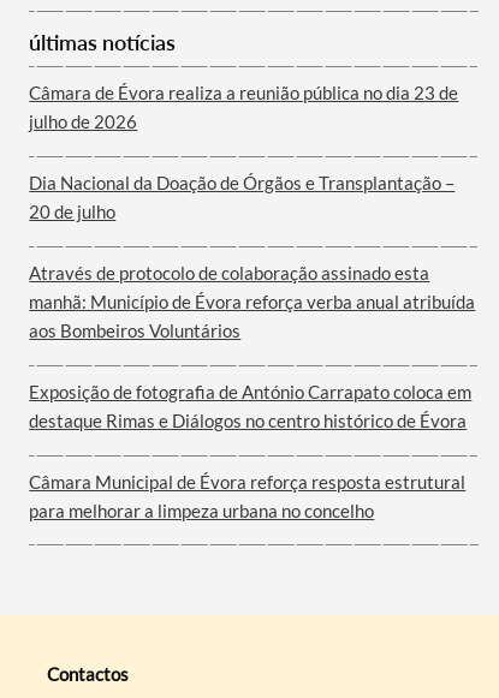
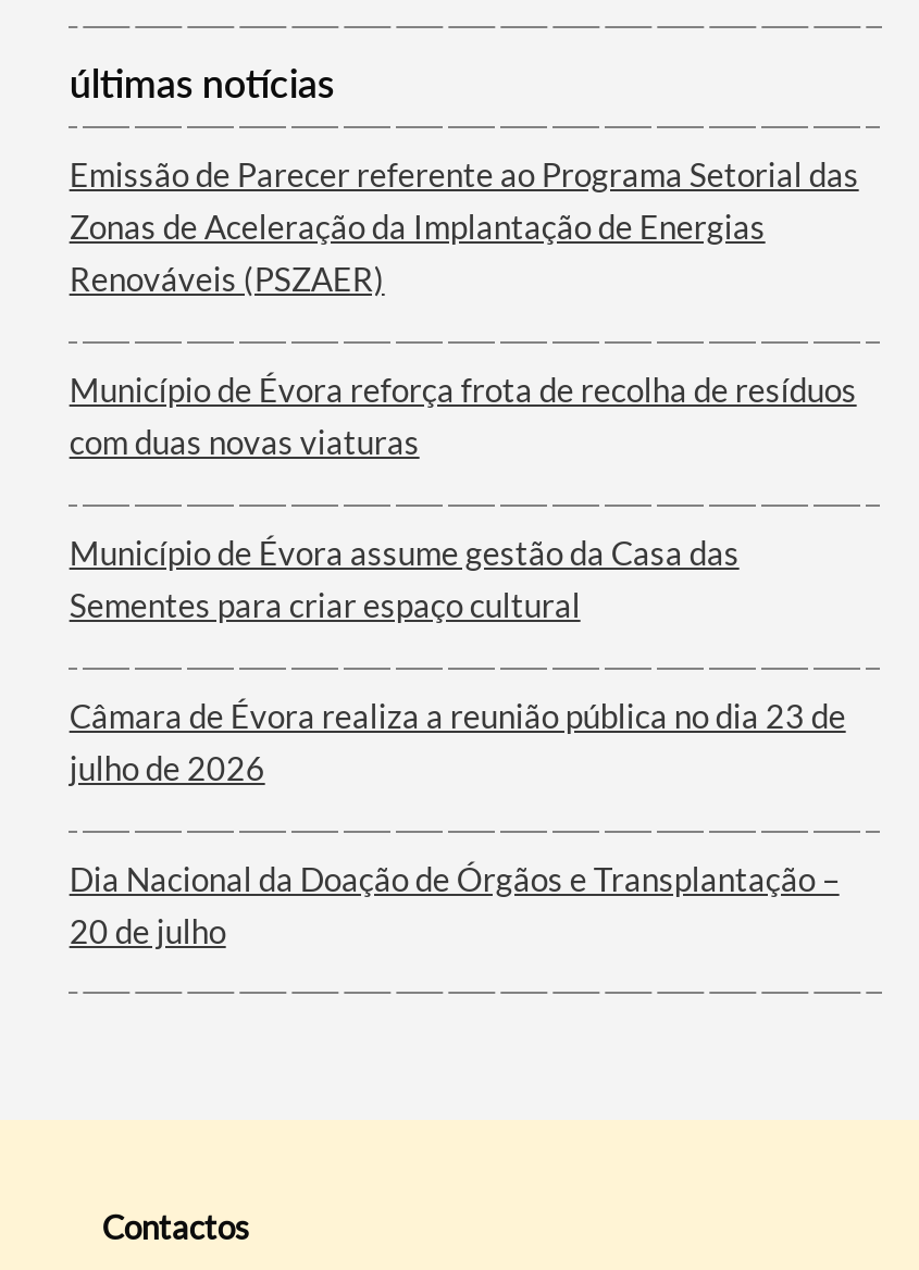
+ Emissão de Parecer referente ao Programa Setorial das
+ Zonas de Aceleração da Implantação de Energias
+ Renováveis (PSZAER)
+ Município de Évora reforça frota de recolha de resíduos
+ com duas novas viaturas
+ Município de Évora assume gestão da Casa das
+ Sementes para criar espaço cultural

moved down: Câmara de Évora realiza a reunião pública no dia 23 de | julho de 2026 | Dia Nacional da Doação de Órgãos e Transplantação – | 20 de julho

- Através de protocolo de colaboração assinado esta
- manhã: Município de Évora reforça verba anual atribuída
- aos Bombeiros Voluntários
- Exposição de fotografia de António Carrapato coloca em
- destaque Rimas e Diálogos no centro histórico de Évora
- Câmara Municipal de Évora reforça resposta estrutural
- para melhorar a limpeza urbana no concelho
